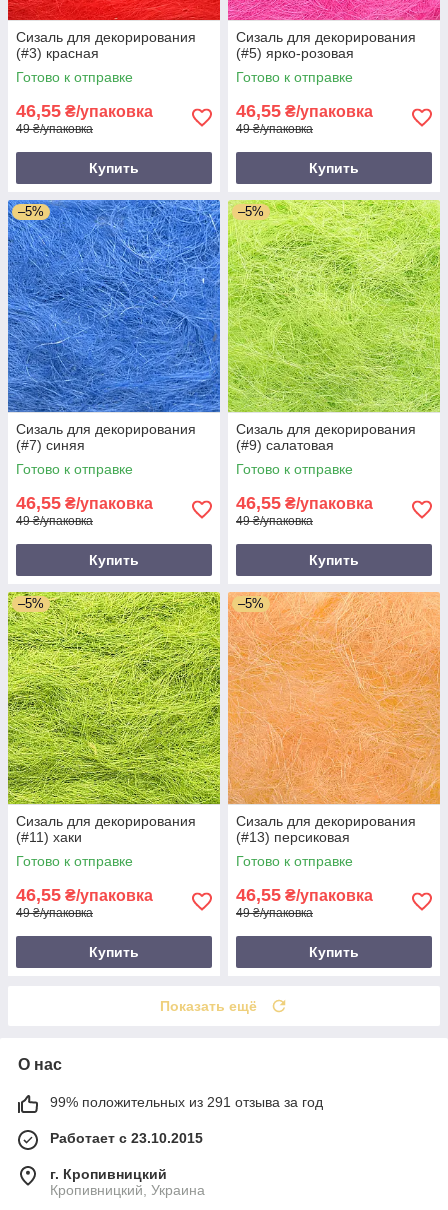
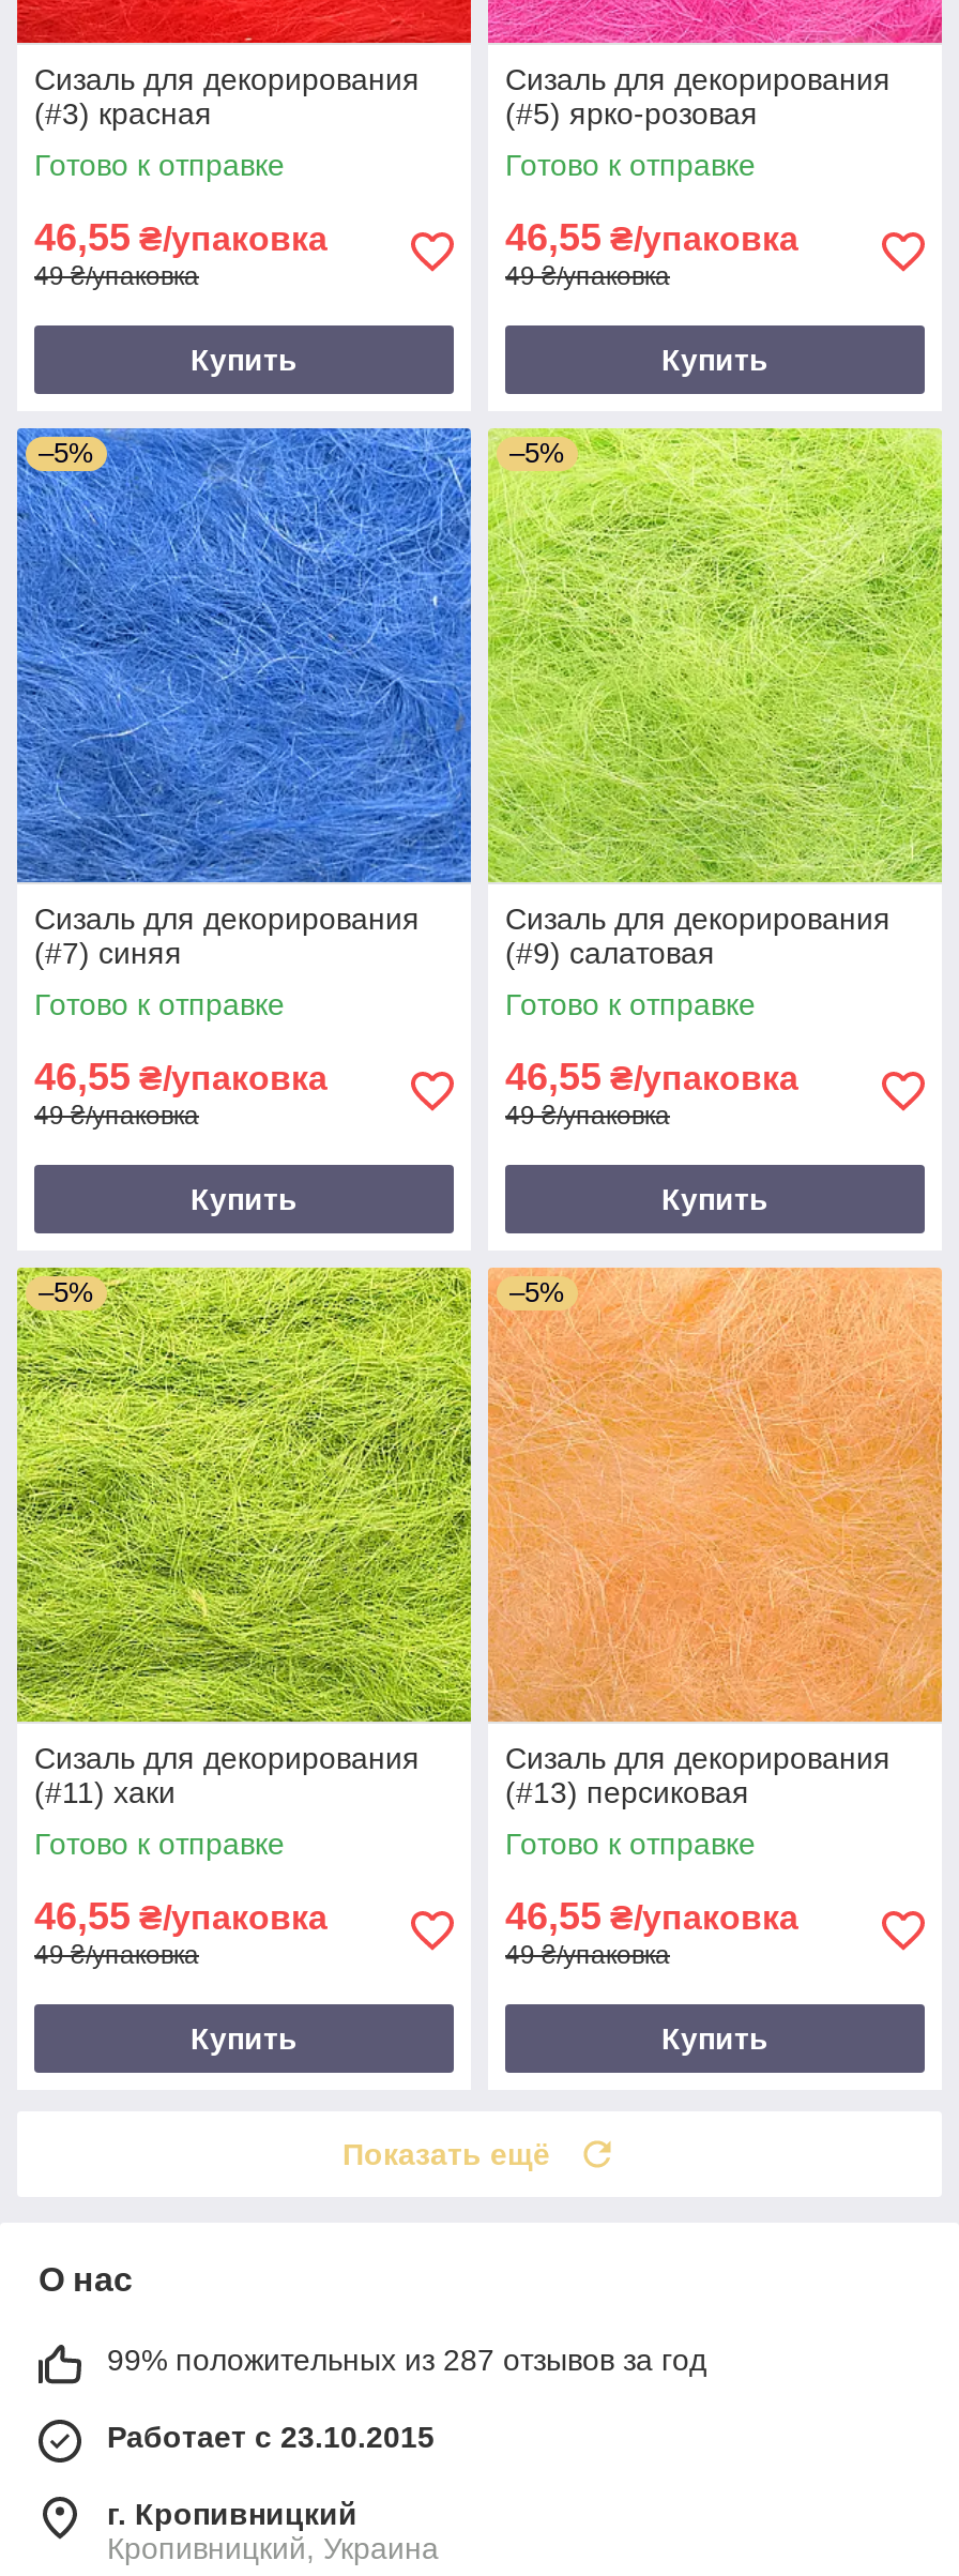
- 99% положительных из 291 отзыва за год
+ 99% положительных из 287 отзывов за год
